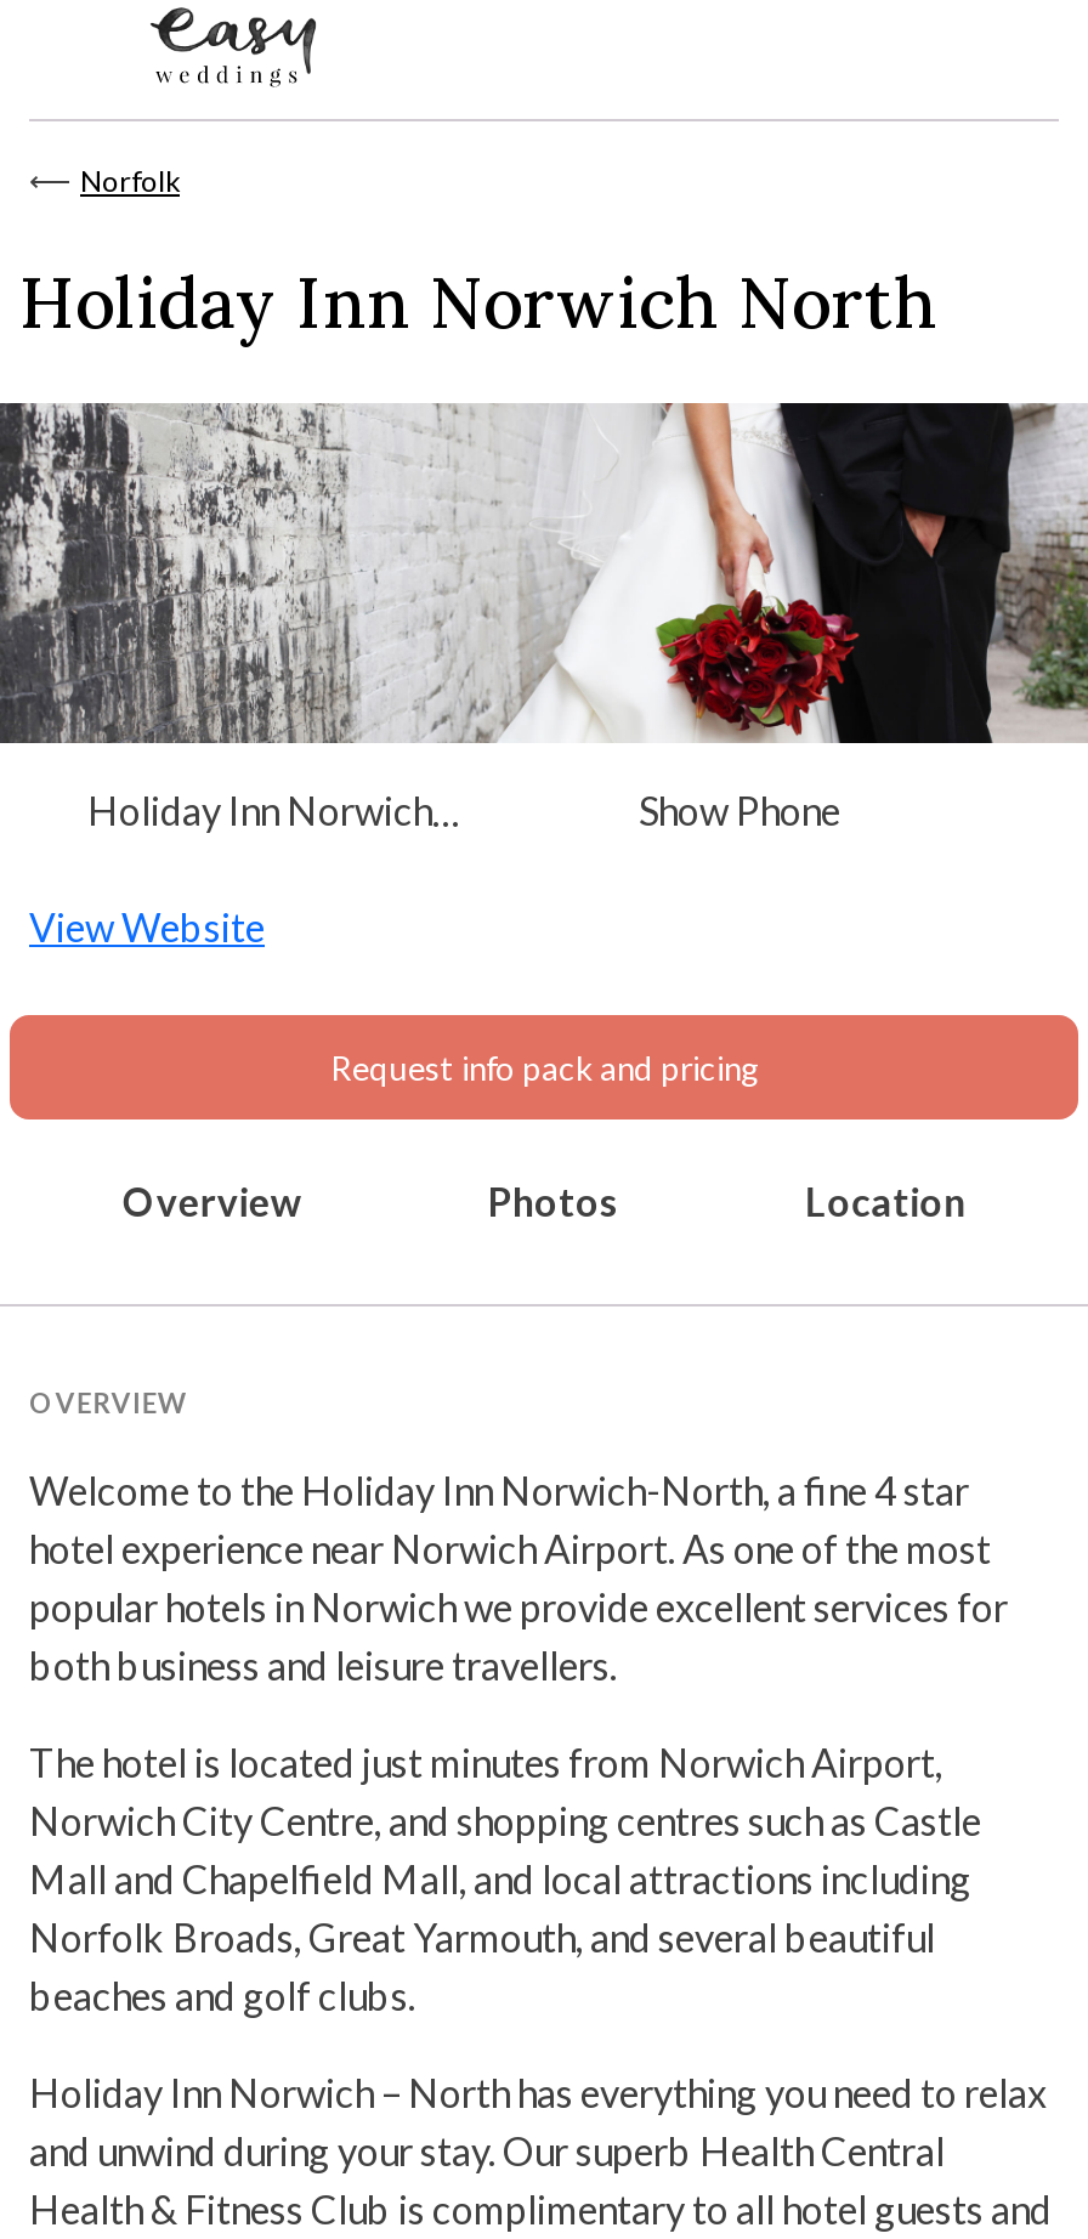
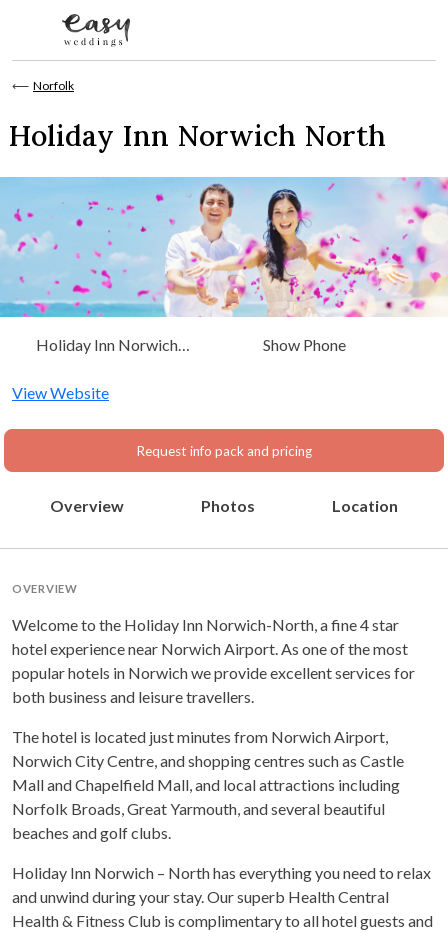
- [image]
+ [image]
